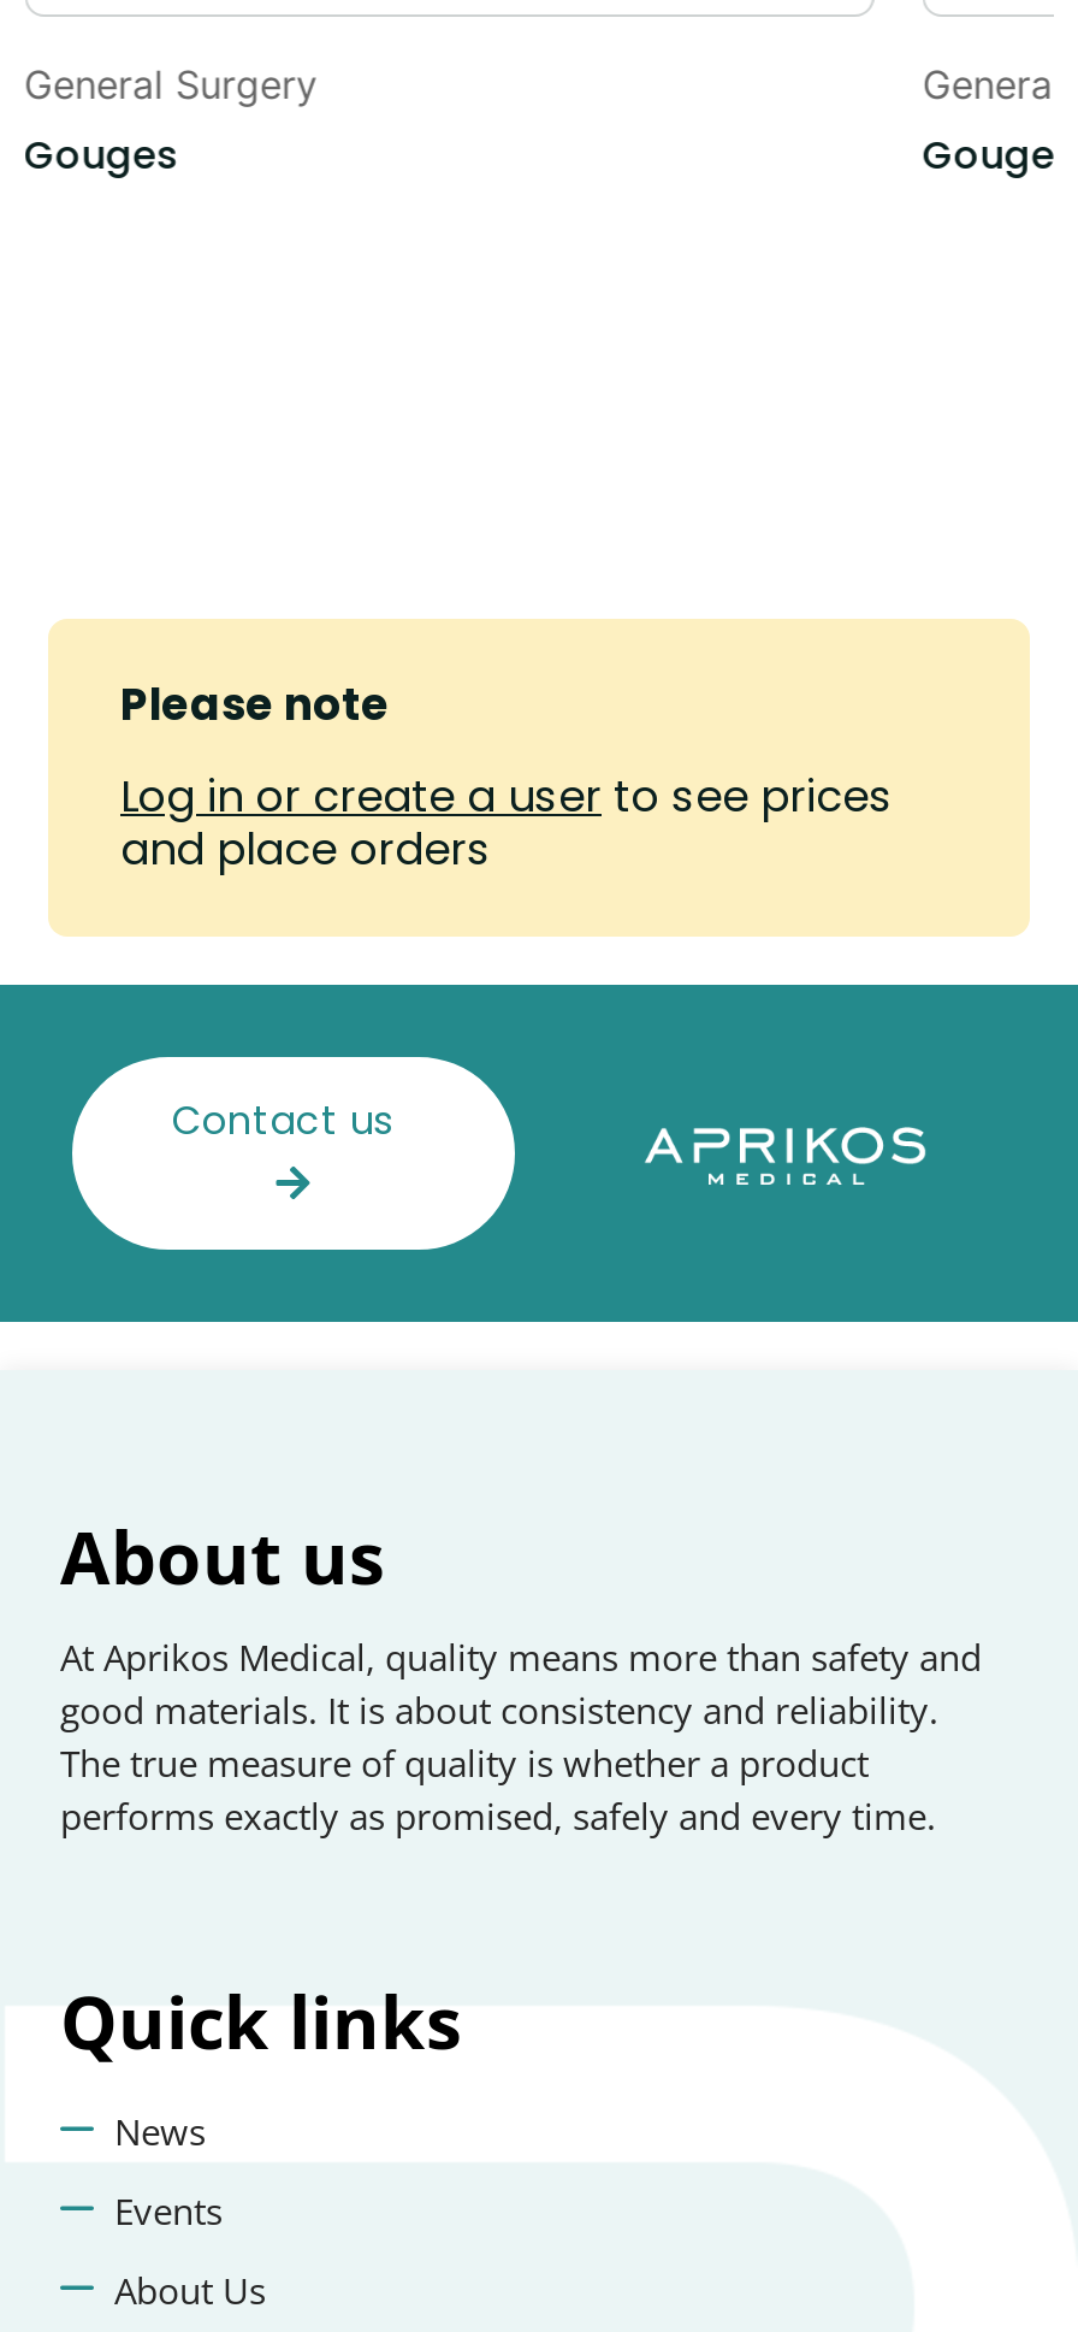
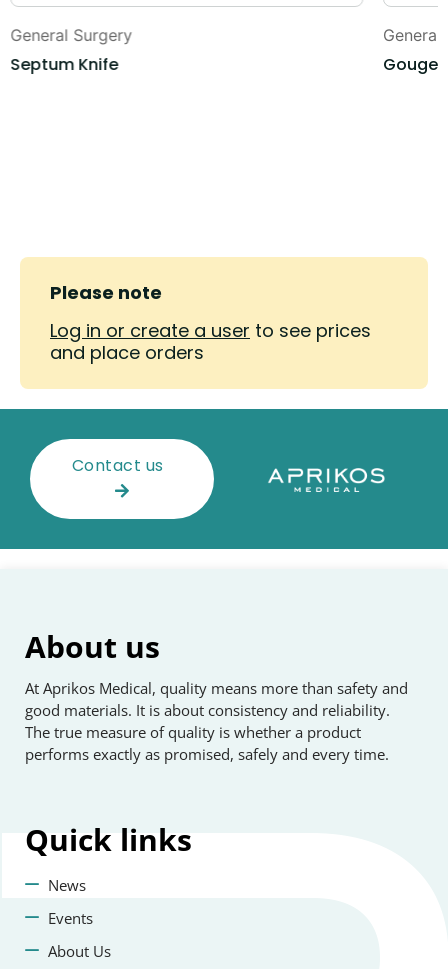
- Gouges
+ Septum Knife
